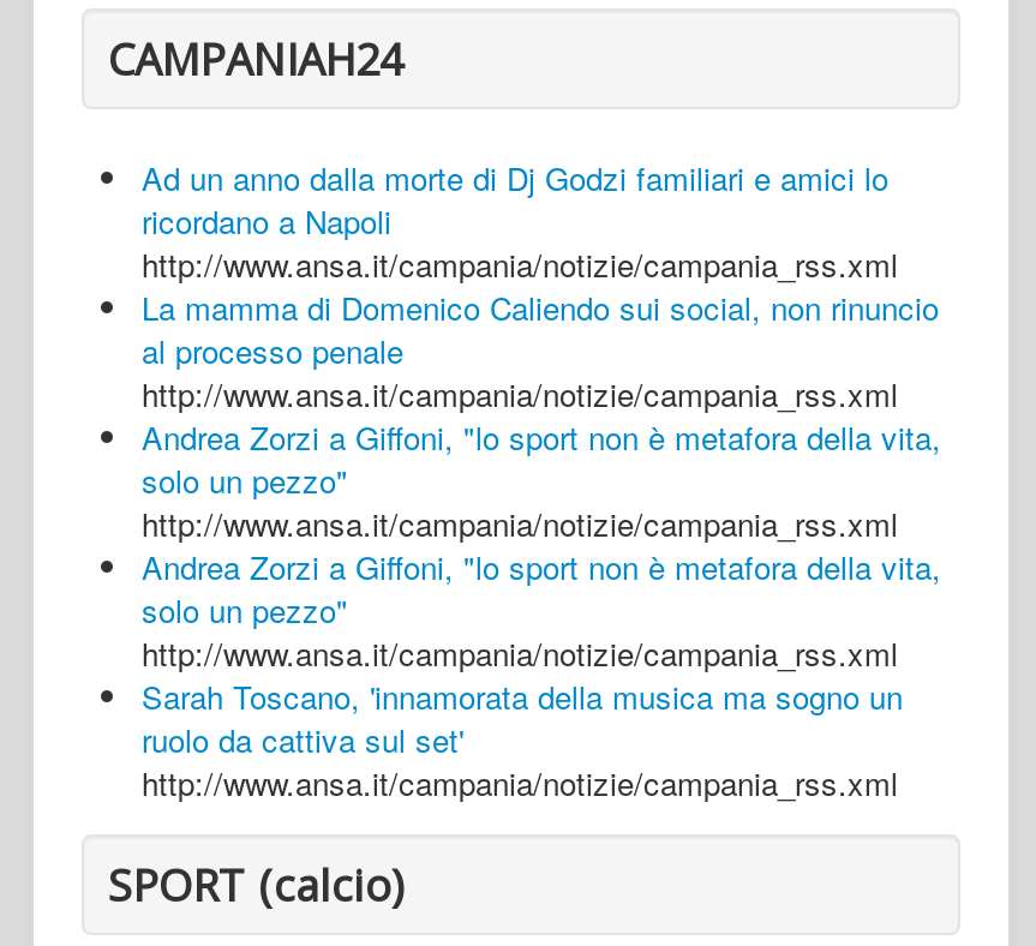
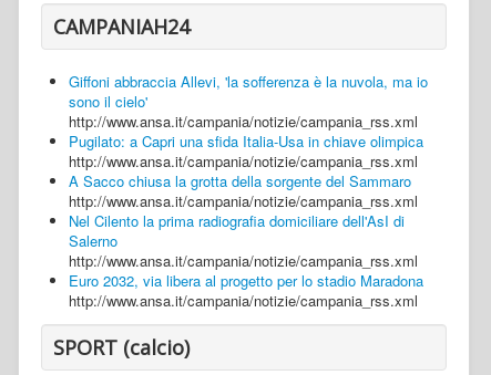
- Ad un anno dalla morte di Dj Godzi familiari e amici lo
- ricordano a Napoli
+ Giffoni abbraccia Allevi, 'la sofferenza è la nuvola, ma io
+ sono il cielo'

- La mamma di Domenico Caliendo sui social, non rinuncio
- al processo penale
+ Pugilato: a Capri una sfida Italia-Usa in chiave olimpica

- Andrea Zorzi a Giffoni, "lo sport non è metafora della vita,
- solo un pezzo"
+ A Sacco chiusa la grotta della sorgente del Sammaro

- Andrea Zorzi a Giffoni, "lo sport non è metafora della vita,
- solo un pezzo"
+ Nel Cilento la prima radiografia domiciliare dell'AsI di
+ Salerno

- Sarah Toscano, 'innamorata della musica ma sogno un
- ruolo da cattiva sul set'
+ Euro 2032, via libera al progetto per lo stadio Maradona
